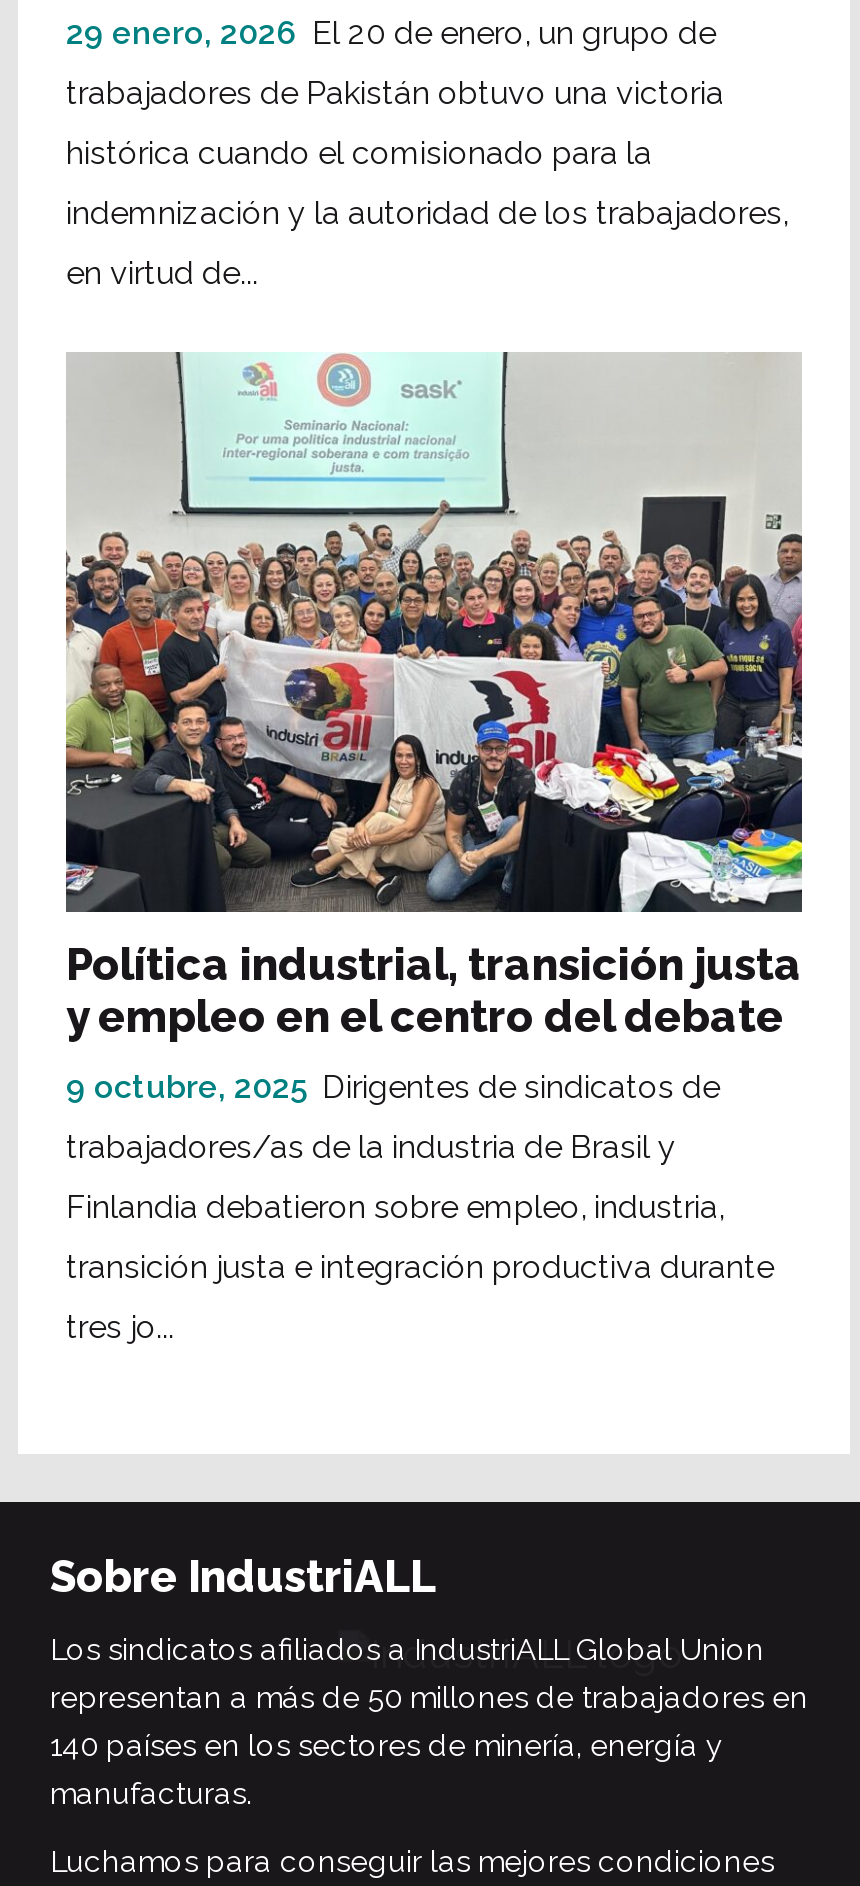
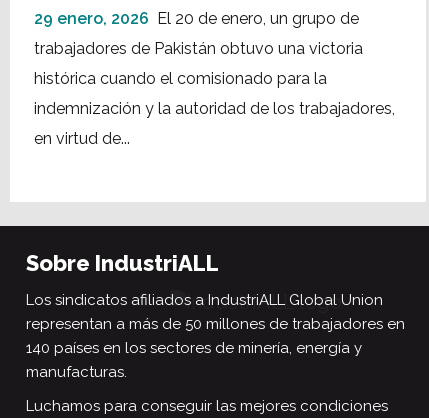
- [image]
- Política industrial, transición justa
- y empleo en el centro del debate
- 9 octubre, 2025 Dirigentes de sindicatos de
- trabajadores/as de la industria de Brasil y
- Finlandia debatieron sobre empleo, industria,
- transición justa e integración productiva durante
- tres jo...
